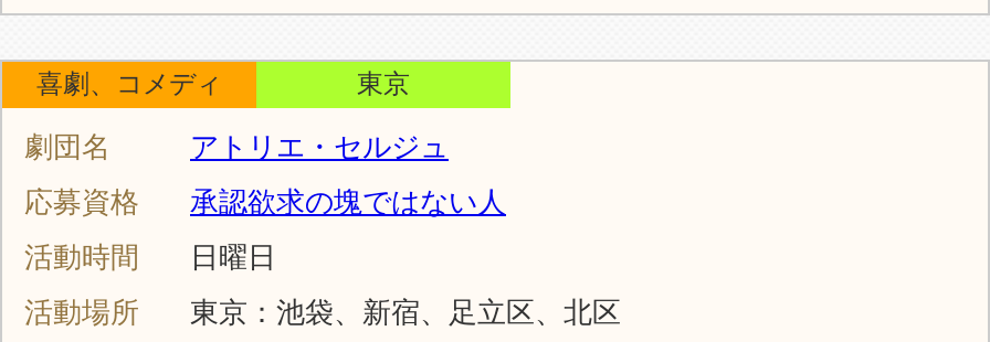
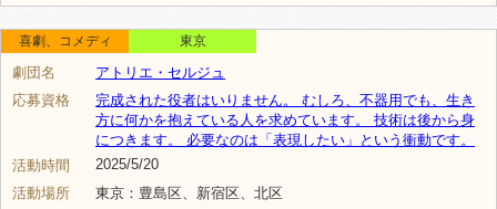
- 承認欲求の塊ではない人
+ 完成された役者はいりません。 むしろ、不器用でも、生き
+ 方に何かを抱えている人を求めています。 技術は後から身
+ につきます。 必要なのは「表現したい」という衝動です。

- 日曜日
+ 2025/5/20

- 東京：池袋、新宿、足立区、北区
+ 東京：豊島区、新宿区、北区
